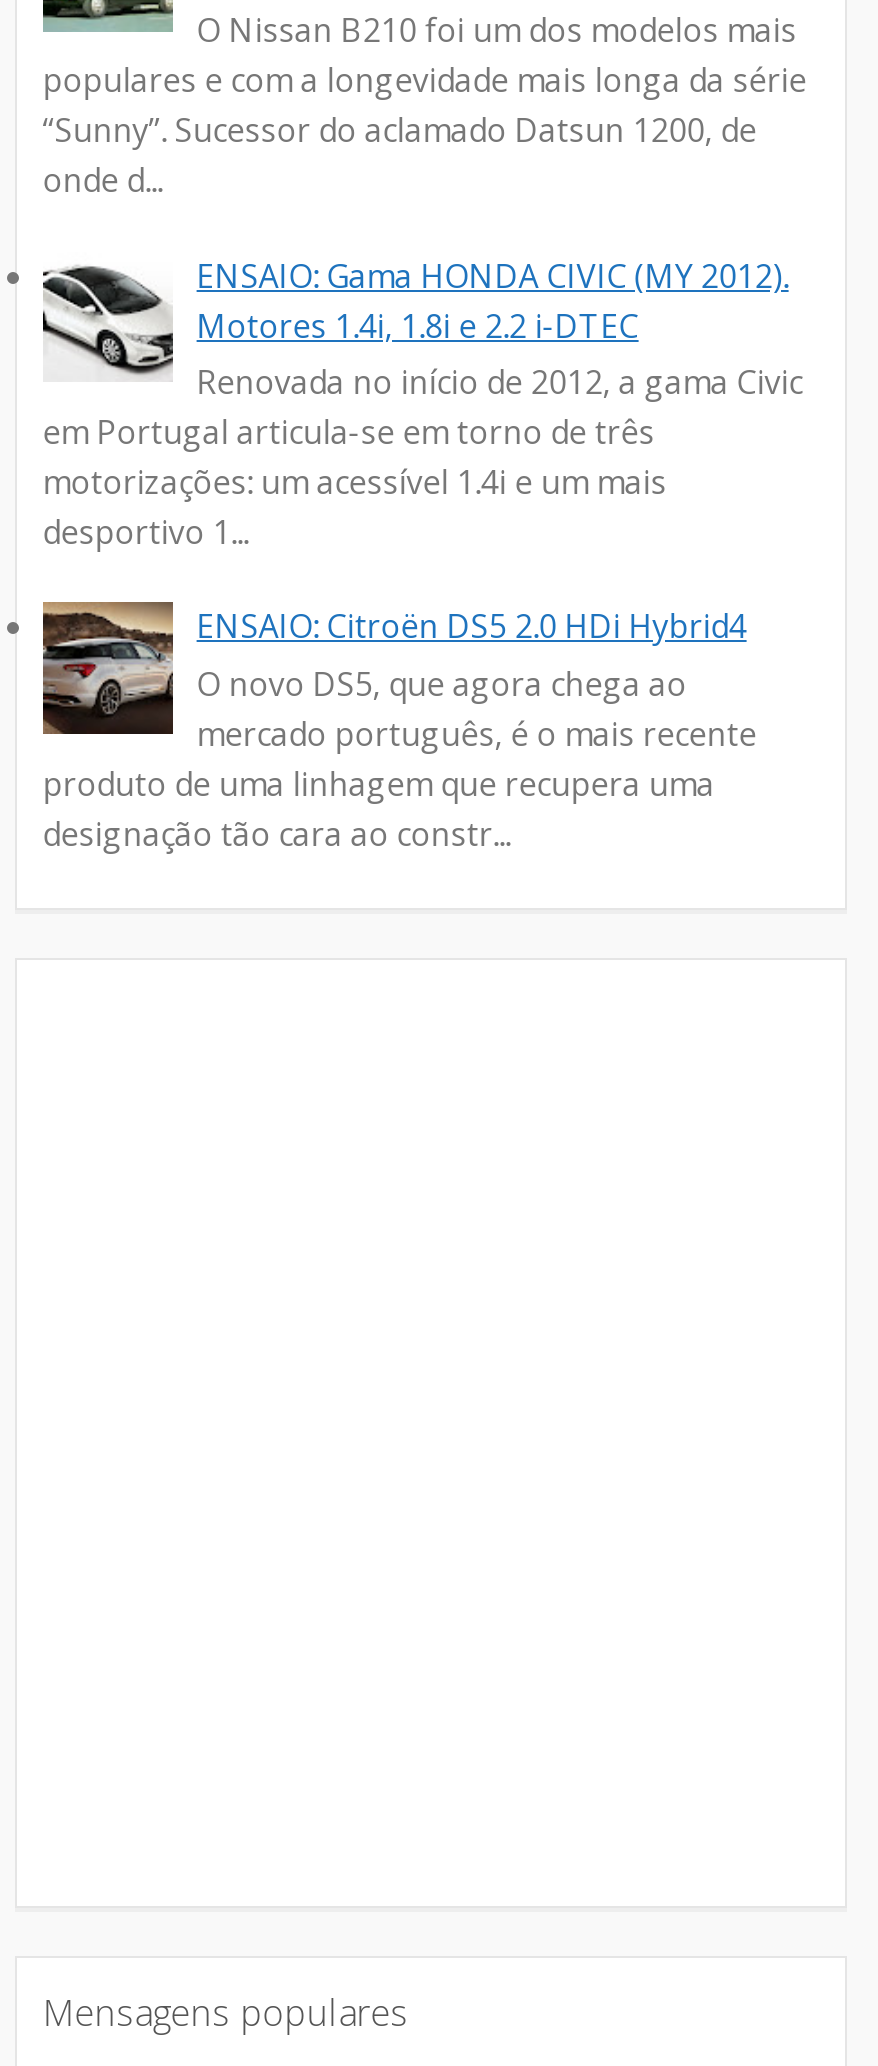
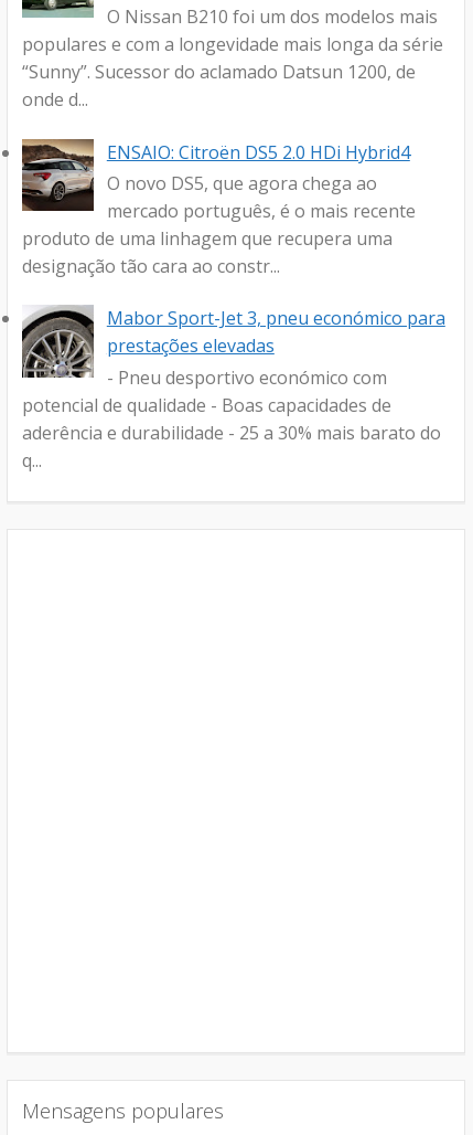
- [image]
- ENSAIO: Gama HONDA CIVIC (MY 2012).
- Motores 1.4i, 1.8i e 2.2 i-DTEC
- Renovada no início de 2012, a gama Civic
- em Portugal articula-se em torno de três
- motorizações: um acessível 1.4i e um mais
- desportivo 1...

moved up: [image] | ENSAIO: Citroën DS5 2.0 HDi Hybrid4 | O novo DS5, que agora chega ao | mercado português, é o mais recente | produto de uma linhagem que recupera uma | designação tão cara ao constr...

+ [image]
+ Mabor Sport-Jet 3, pneu económico para
+ prestações elevadas
+ - Pneu desportivo económico com
+ potencial de qualidade - Boas capacidades de
+ aderência e durabilidade - 25 a 30% mais barato do
+ q...
